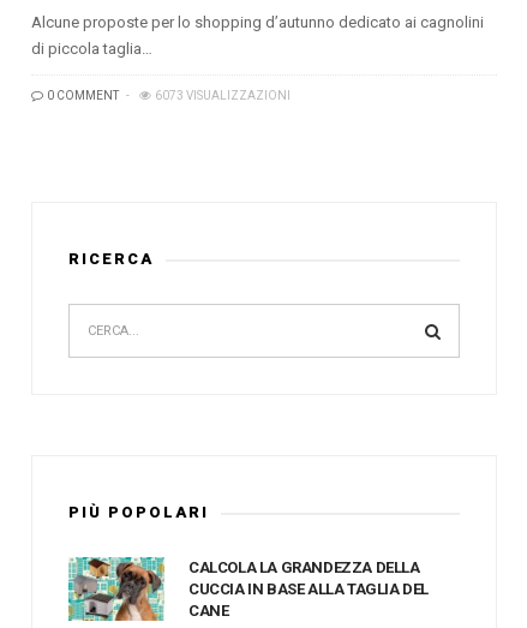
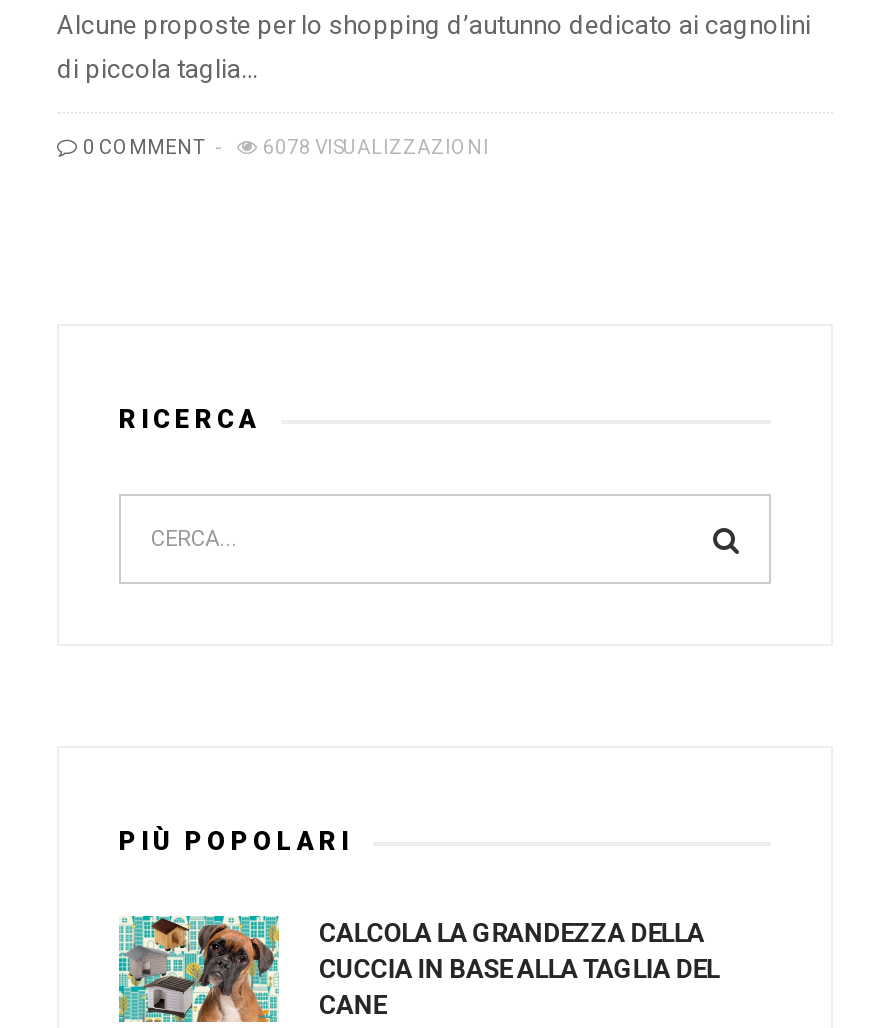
- 6073 VISUALIZZAZIONI
+ 6078 VISUALIZZAZIONI
